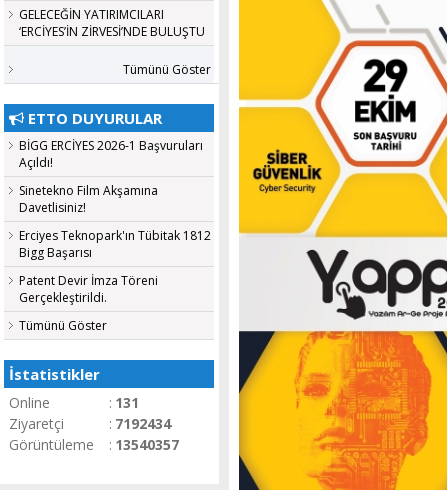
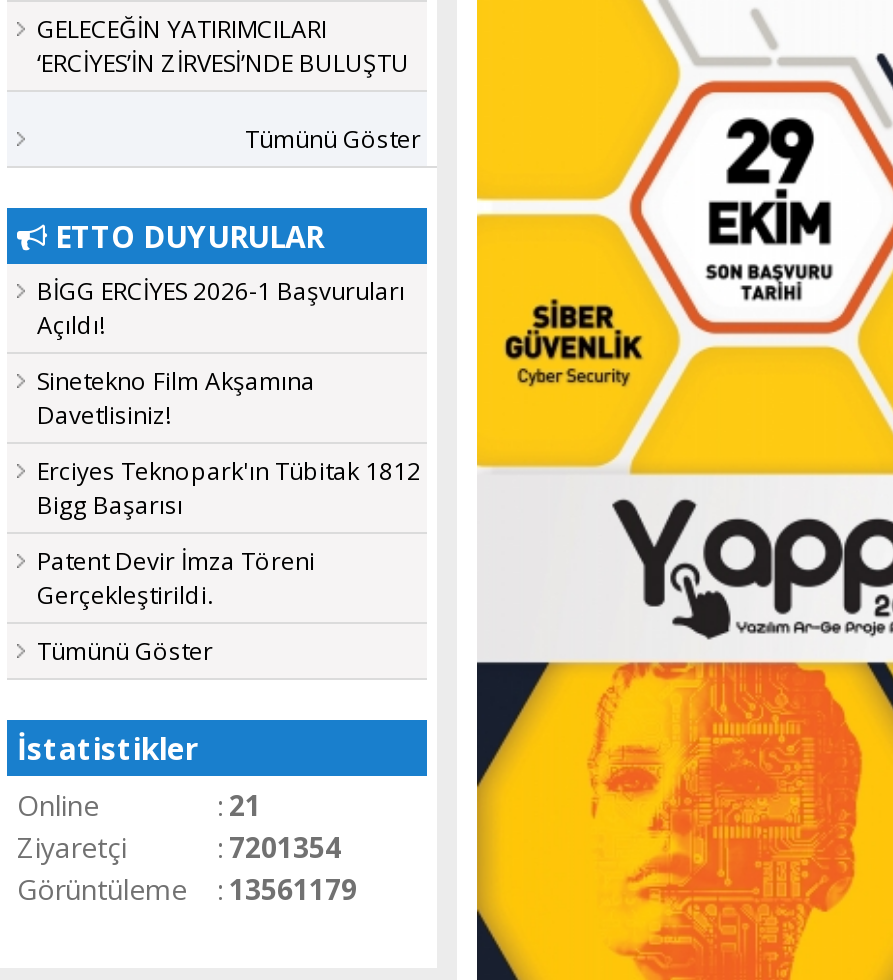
- : 131
+ : 21

- : 7192434
+ : 7201354

- Görüntüleme : 13540357
+ Görüntüleme : 13561179
